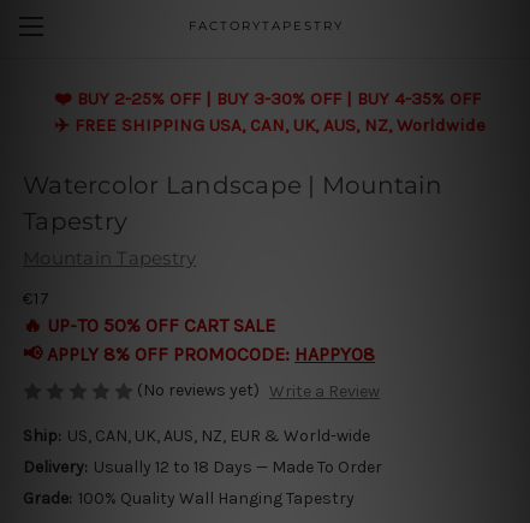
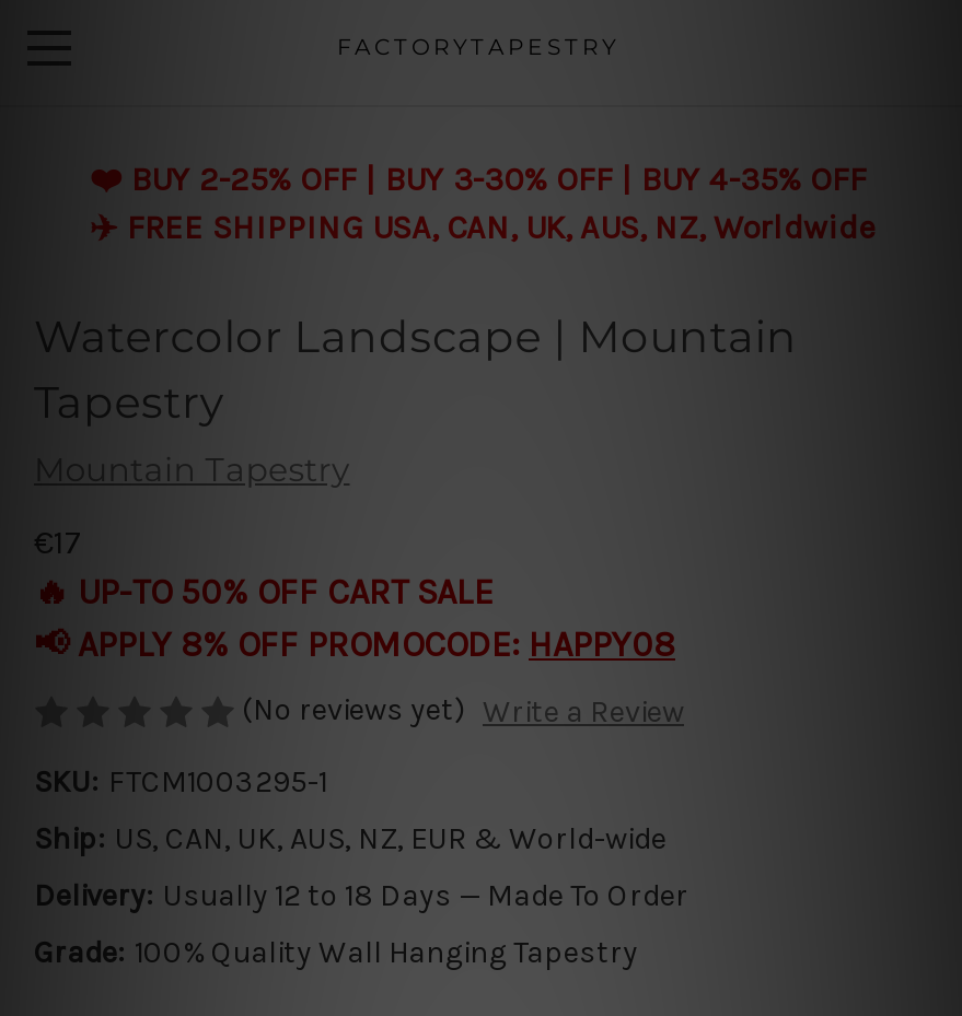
+ SKU: FTCM1003295-1
